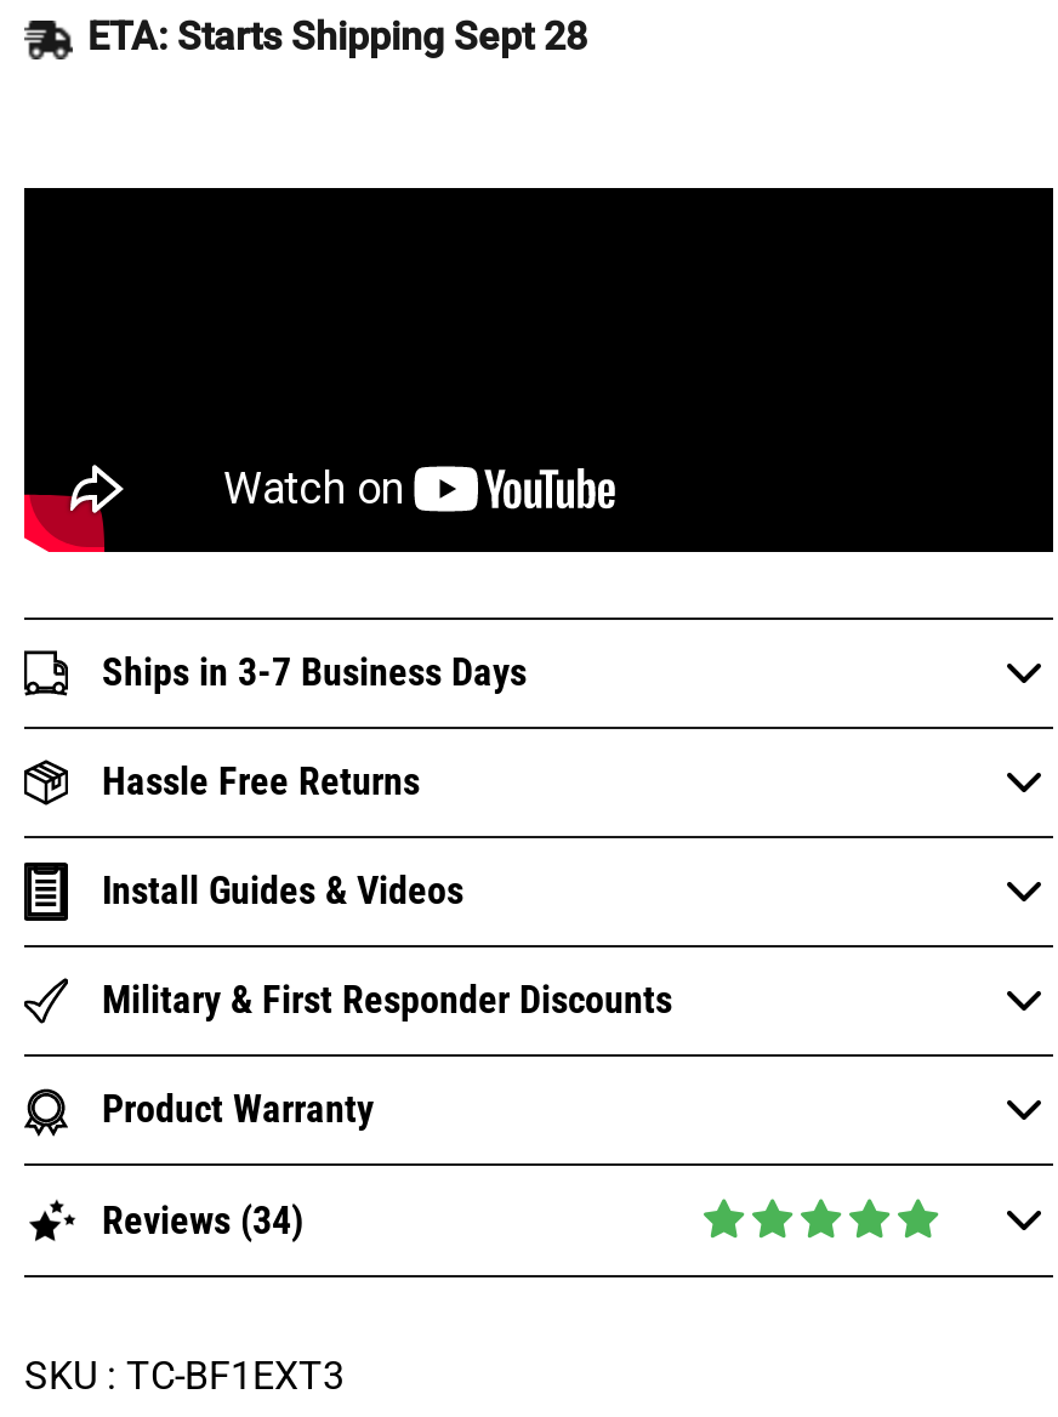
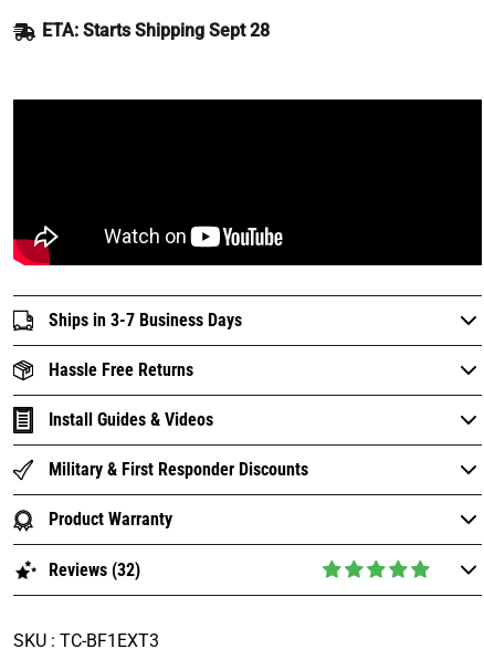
- Reviews (34)
+ Reviews (32)
